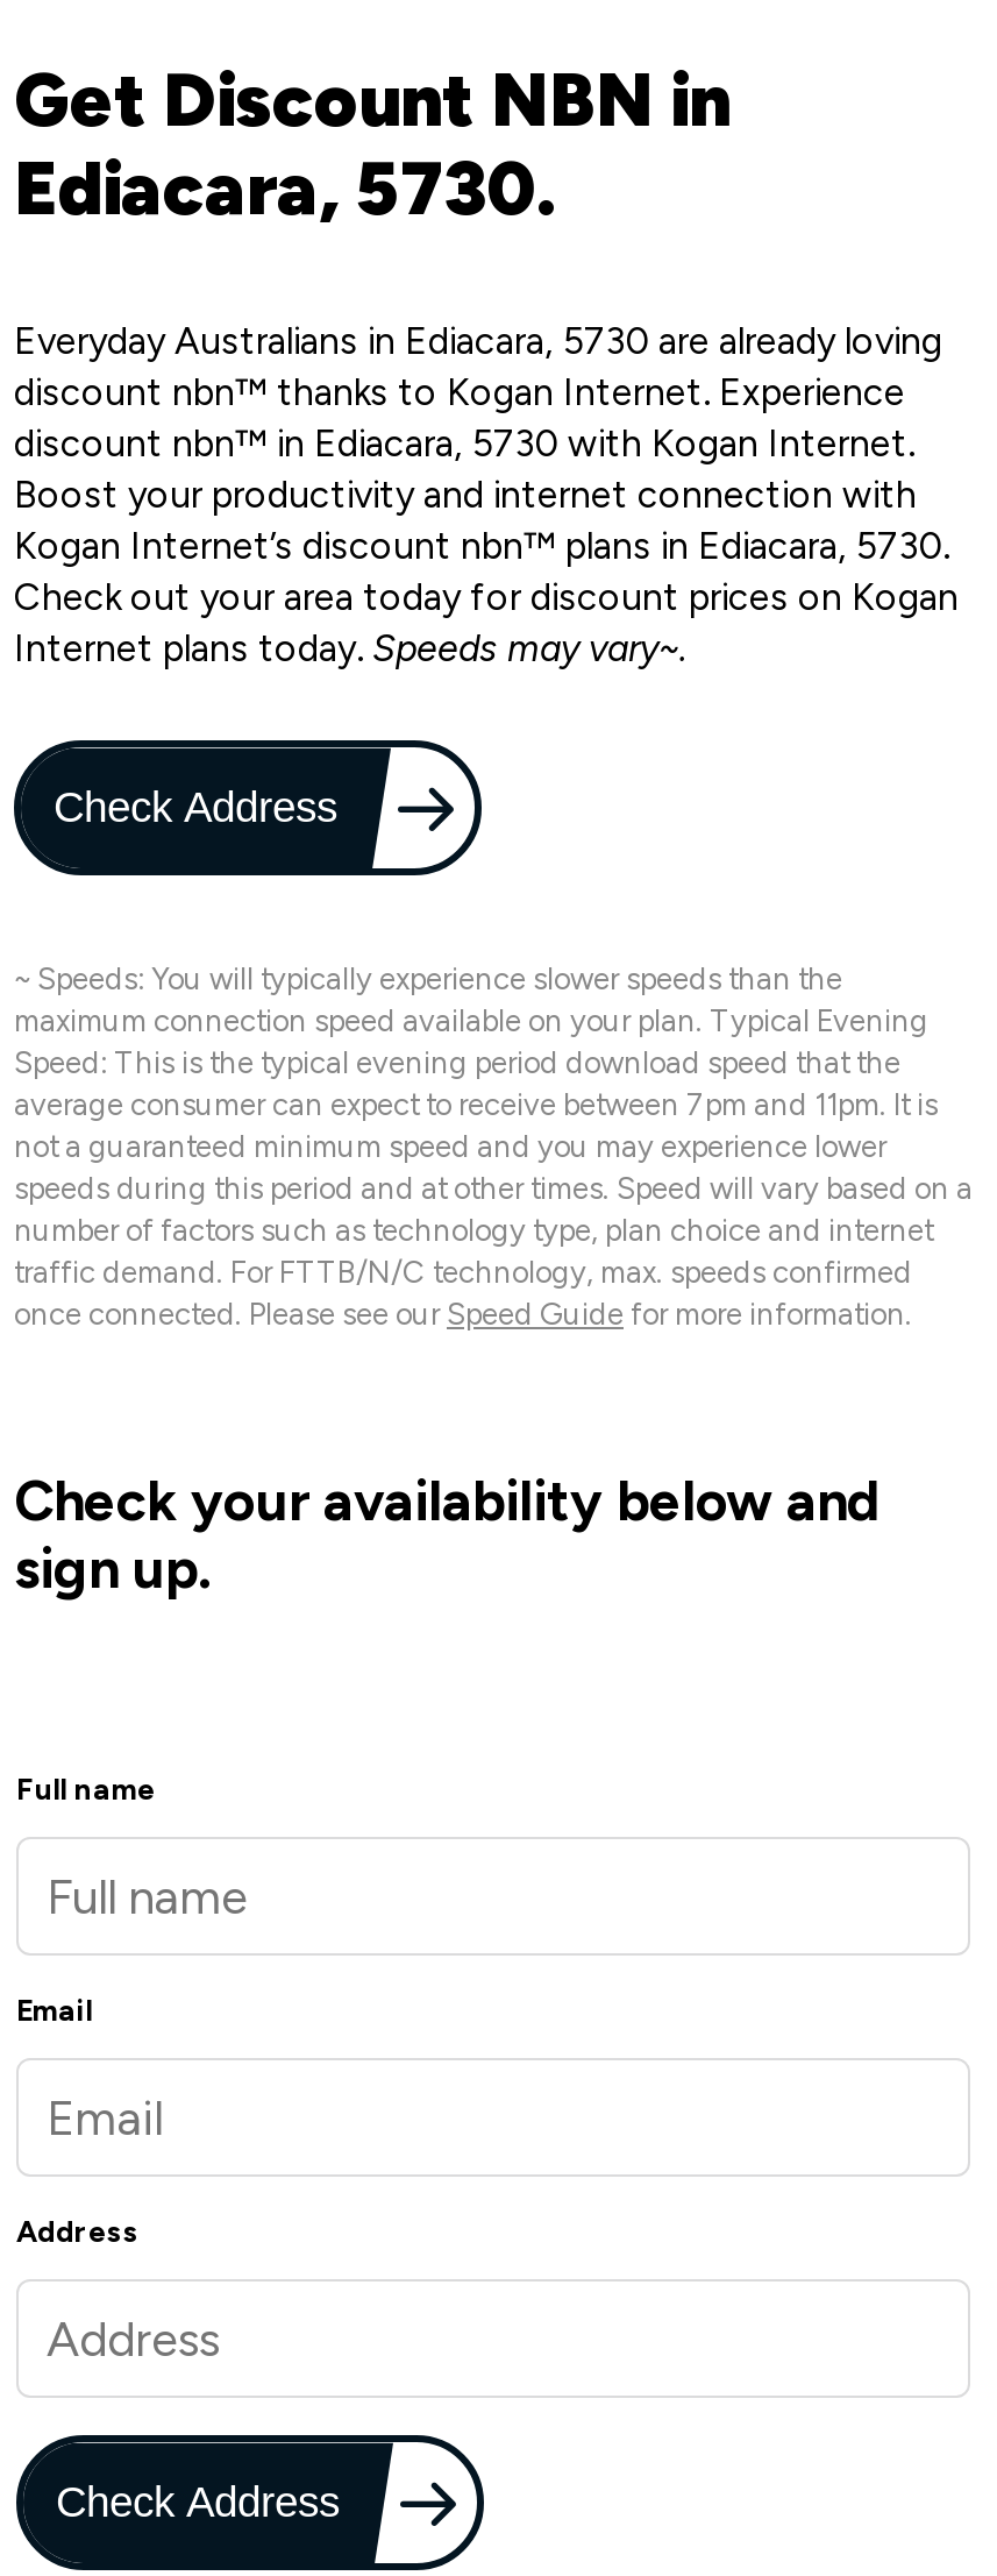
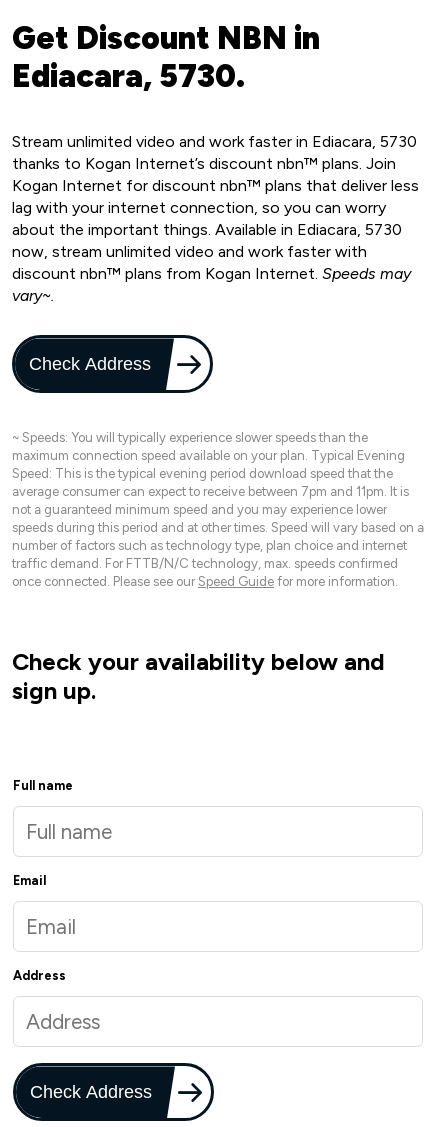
- Everyday Australians in Ediacara, 5730 are already loving
- discount nbn™ thanks to Kogan Internet. Experience
- discount nbn™ in Ediacara, 5730 with Kogan Internet.
- Boost your productivity and internet connection with
- Kogan Internet’s discount nbn™ plans in Ediacara, 5730.
- Check out your area today for discount prices on Kogan
- Internet plans today. Speeds may vary~.
+ Stream unlimited video and work faster in Ediacara, 5730
+ thanks to Kogan Internet’s discount nbn™ plans. Join
+ Kogan Internet for discount nbn™ plans that deliver less
+ lag with your internet connection, so you can worry
+ about the important things. Available in Ediacara, 5730
+ now, stream unlimited video and work faster with
+ discount nbn™ plans from Kogan Internet. Speeds may
+ vary~.
